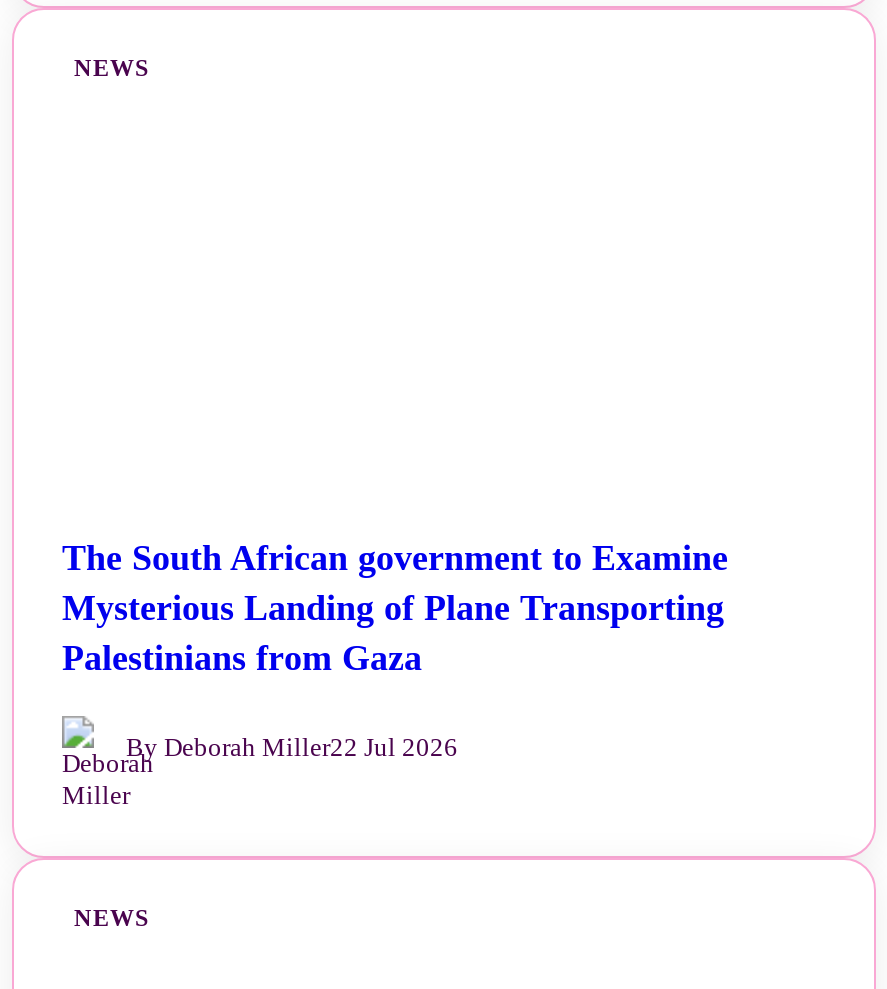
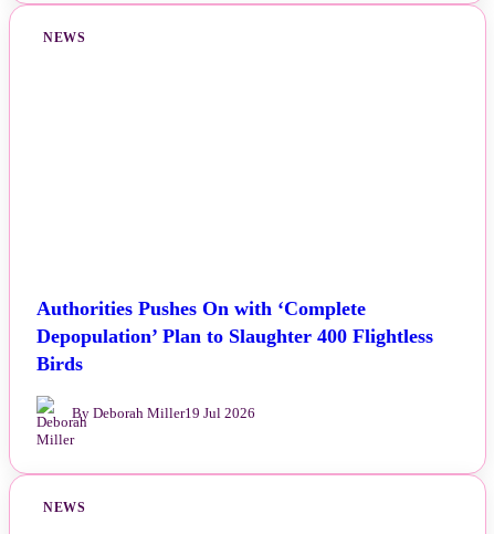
- The South African government to Examine
- Mysterious Landing of Plane Transporting
- Palestinians from Gaza
+ Authorities Pushes On with ‘Complete
+ Depopulation’ Plan to Slaughter 400 Flightless
+ Birds

- By Deborah Miller22 Jul 2026
+ By Deborah Miller19 Jul 2026
